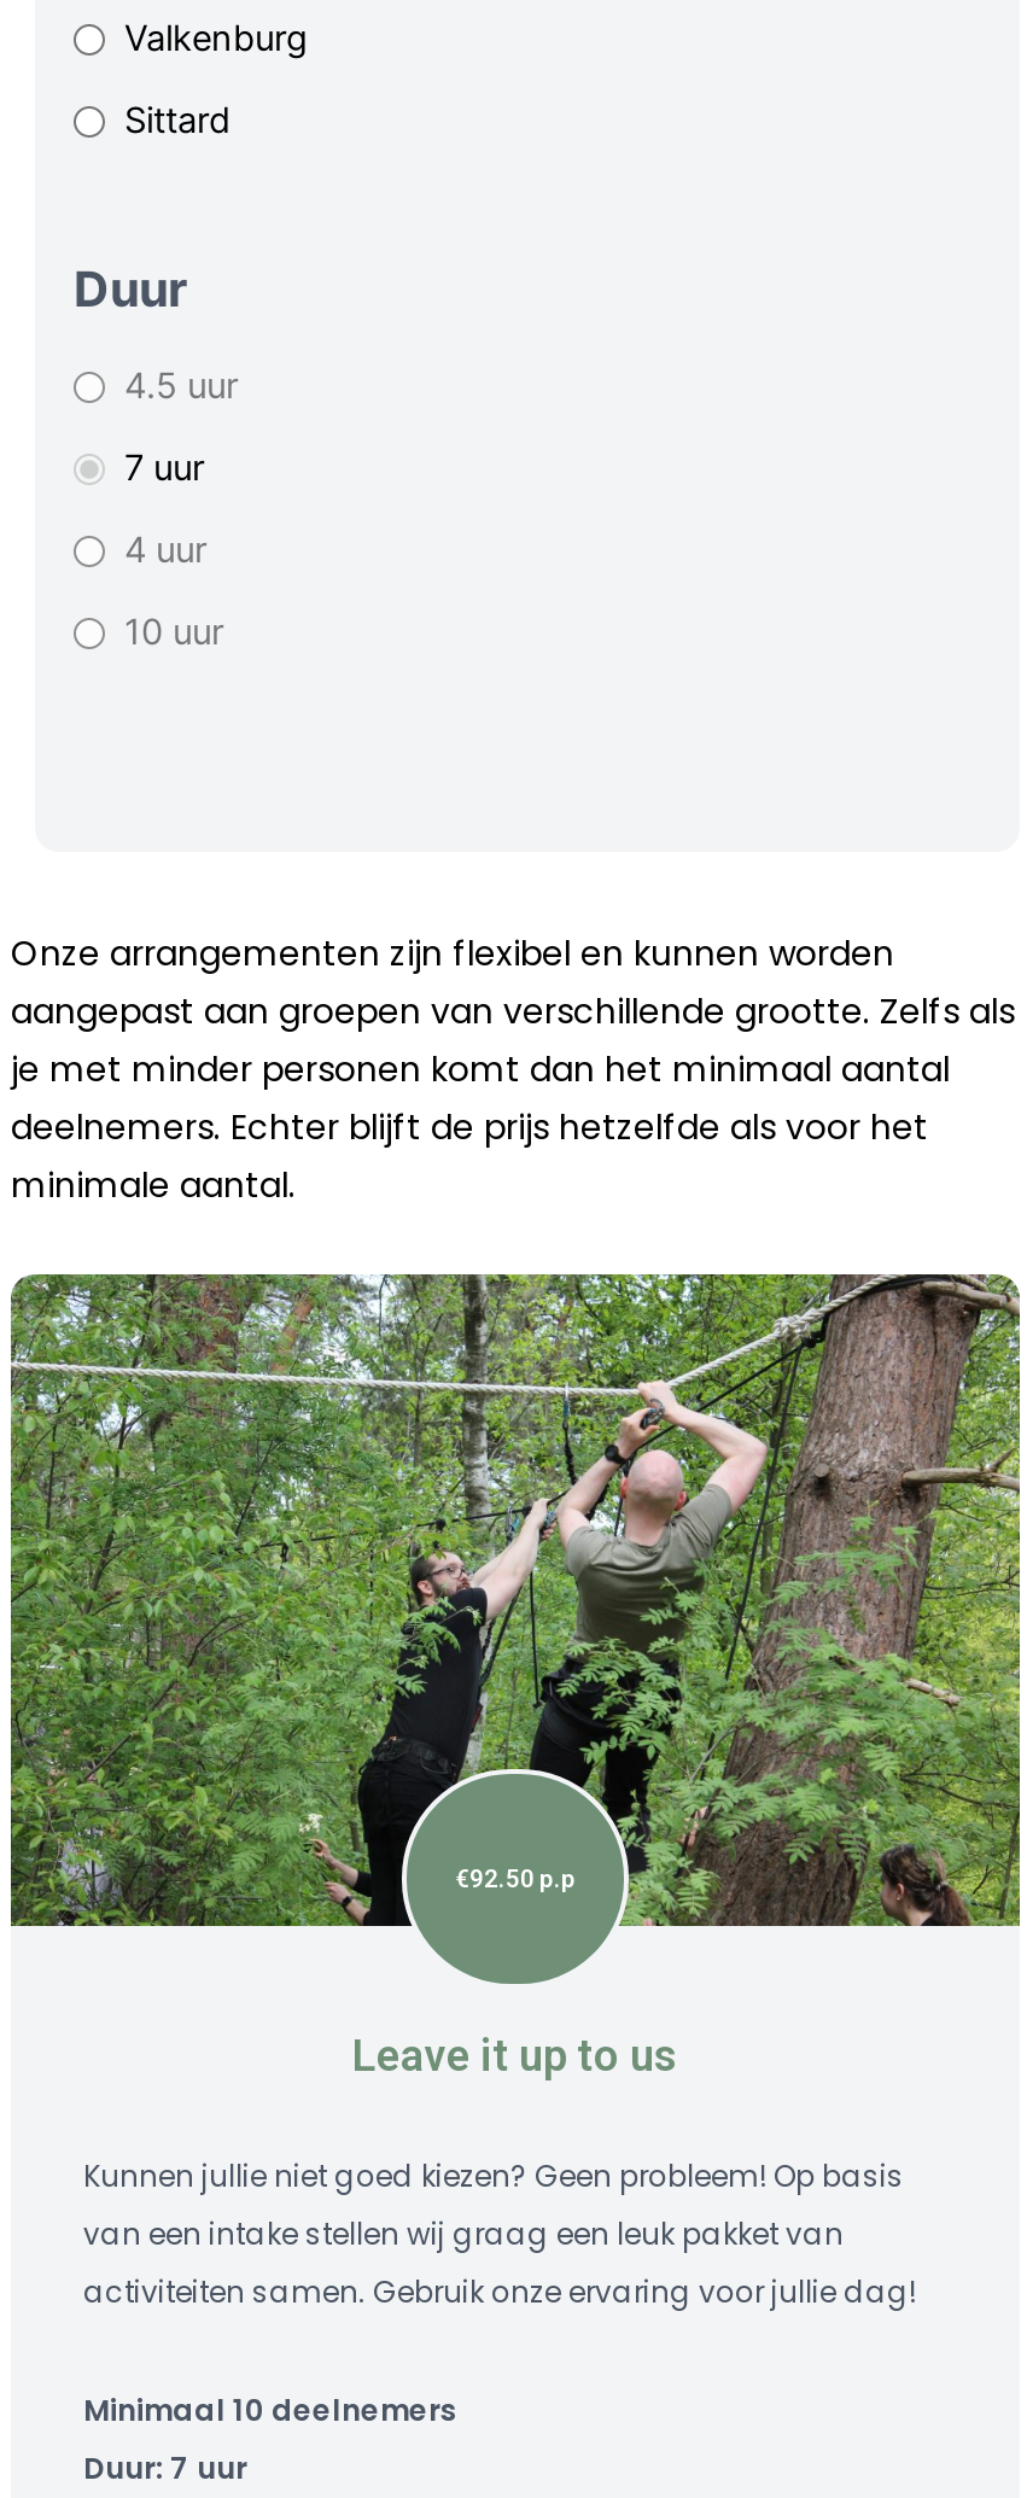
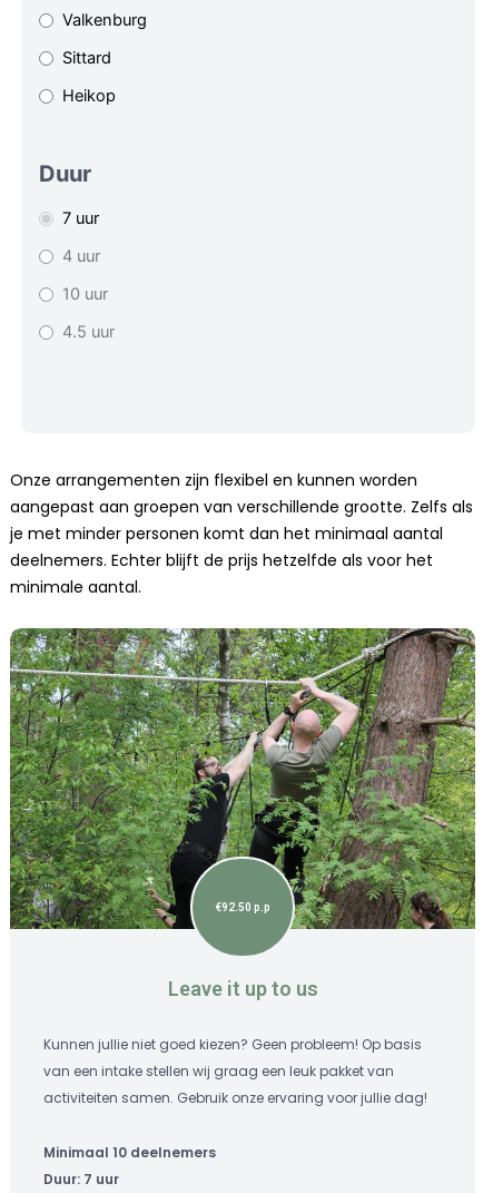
+ Heikop

- 4.5 uur

+ 4.5 uur
